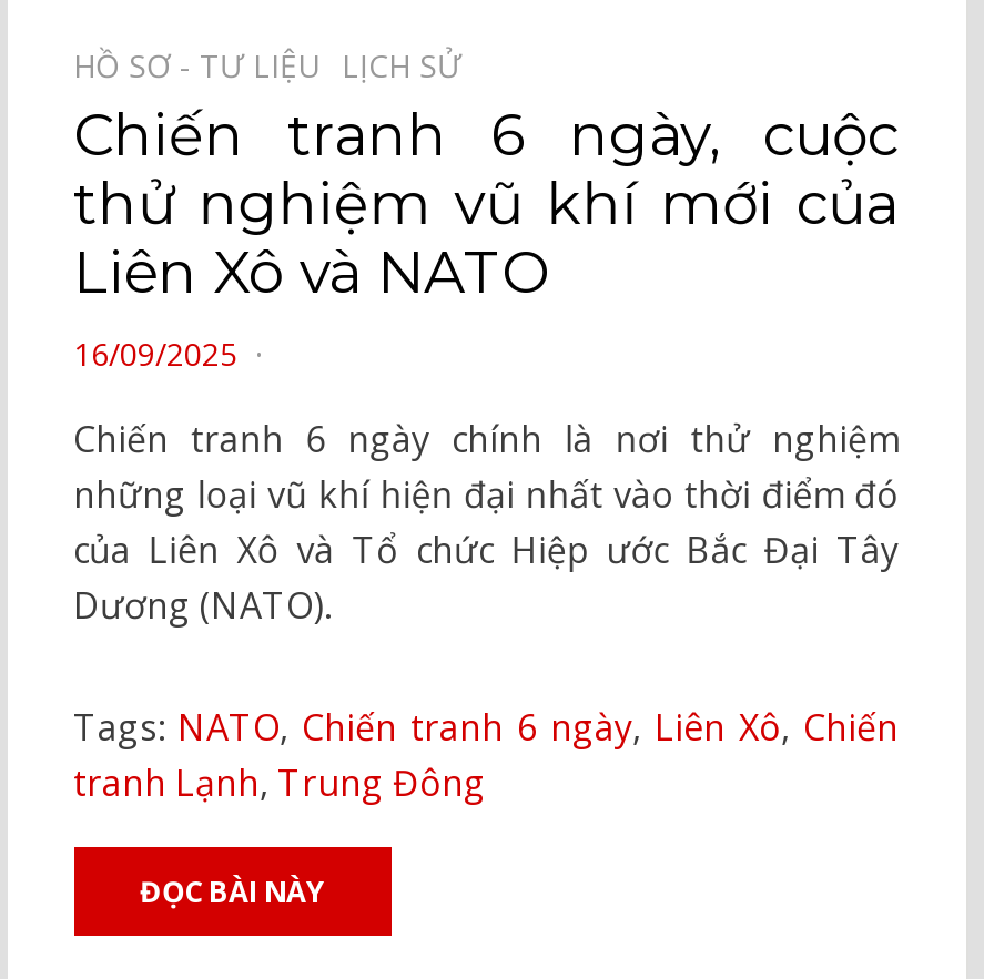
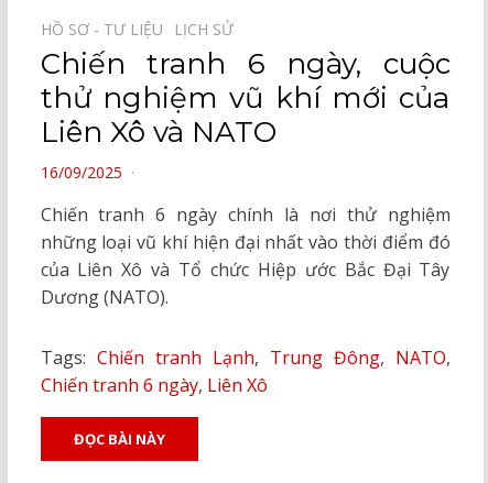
- Tags: NATO, Chiến tranh 6 ngày, Liên Xô, Chiến
- tranh Lạnh, Trung Đông
+ Tags: Chiến tranh Lạnh, Trung Đông, NATO,
+ Chiến tranh 6 ngày, Liên Xô
